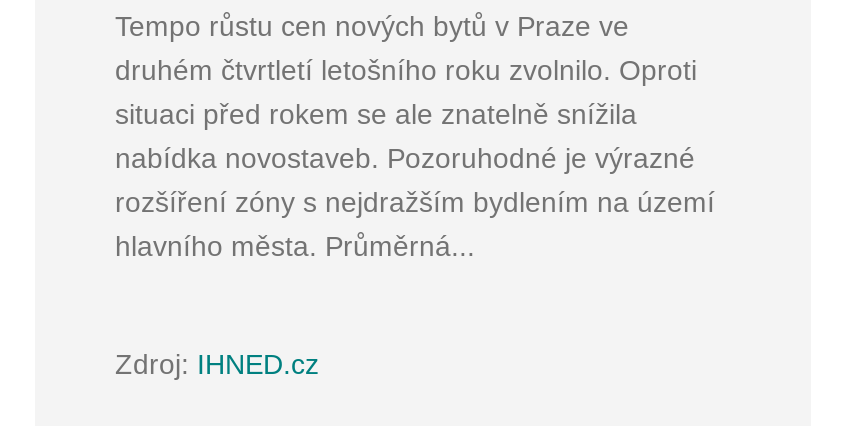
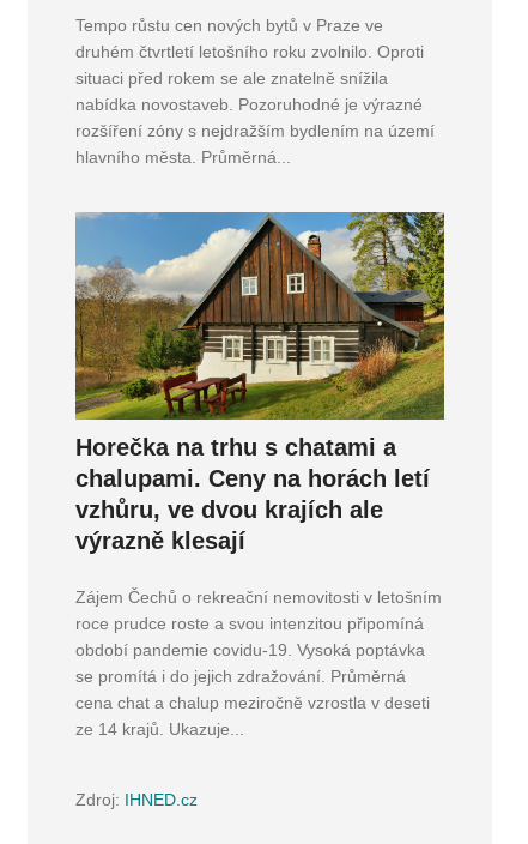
+ [image]
+ Horečka na trhu s chatami a
+ chalupami. Ceny na horách letí
+ vzhůru, ve dvou krajích ale
+ výrazně klesají
+ Zájem Čechů o rekreační nemovitosti v letošním
+ roce prudce roste a svou intenzitou připomíná
+ období pandemie covidu-19. Vysoká poptávka
+ se promítá i do jejich zdražování. Průměrná
+ cena chat a chalup meziročně vzrostla v deseti
+ ze 14 krajů. Ukazuje...
